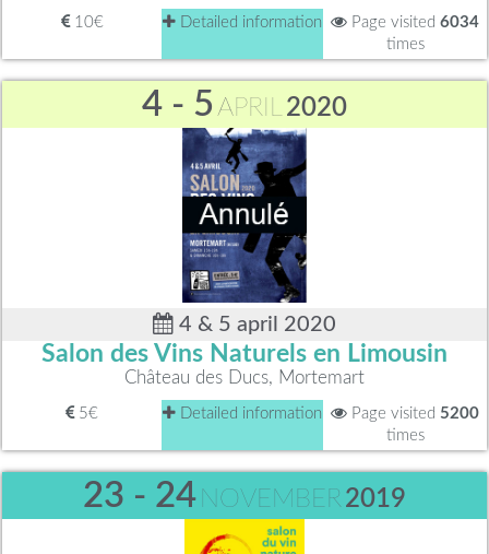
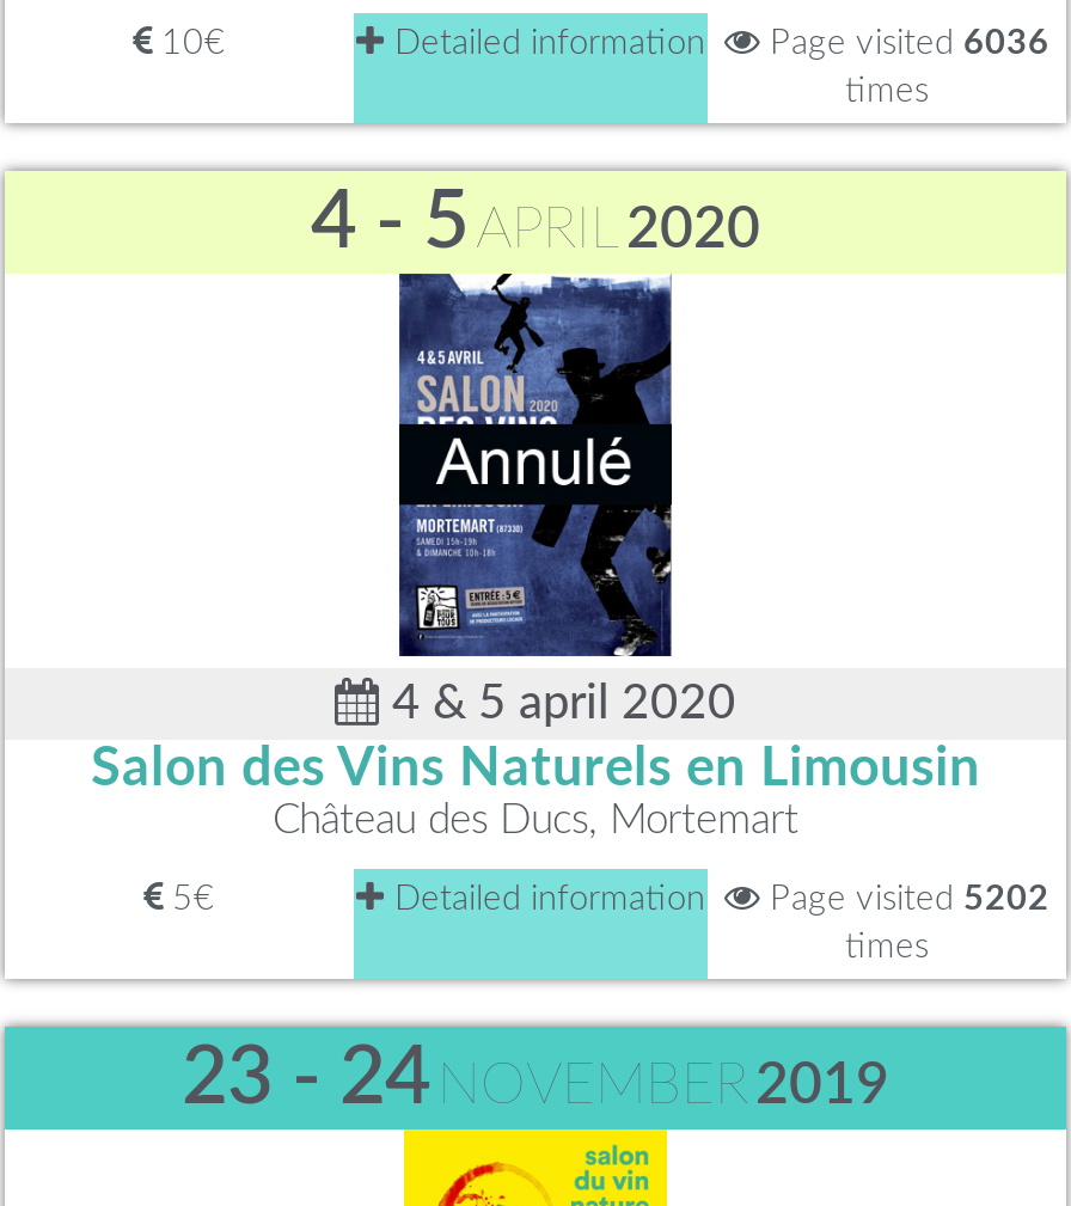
- Detailed information Page visited 6034
+ Detailed information Page visited 6036

- Detailed information Page visited 5200
+ Detailed information Page visited 5202
